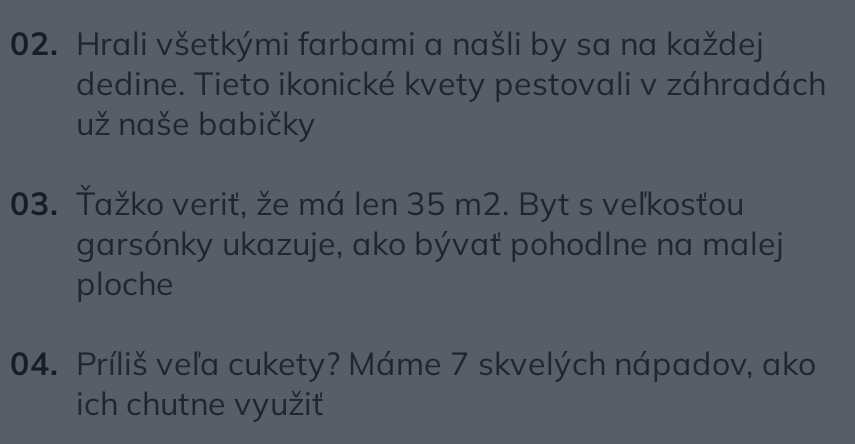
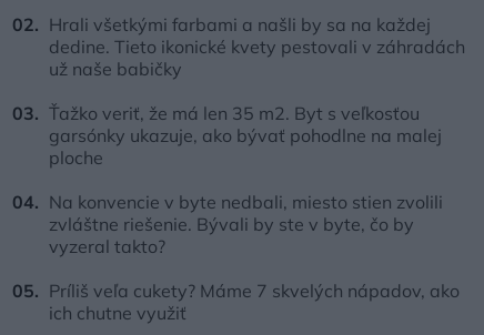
+ Na konvencie v byte nedbali, miesto stien zvolili
+ zvláštne riešenie. Bývali by ste v byte, čo by
+ vyzeral takto?
